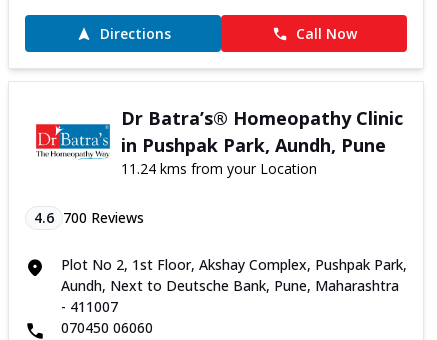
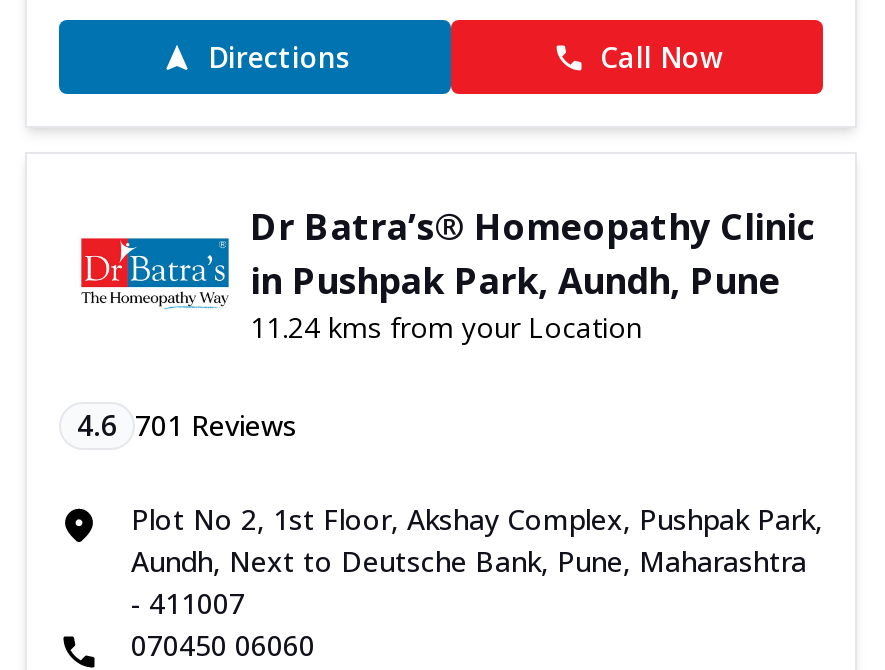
- 4.6 700 Reviews
+ 4.6 701 Reviews
